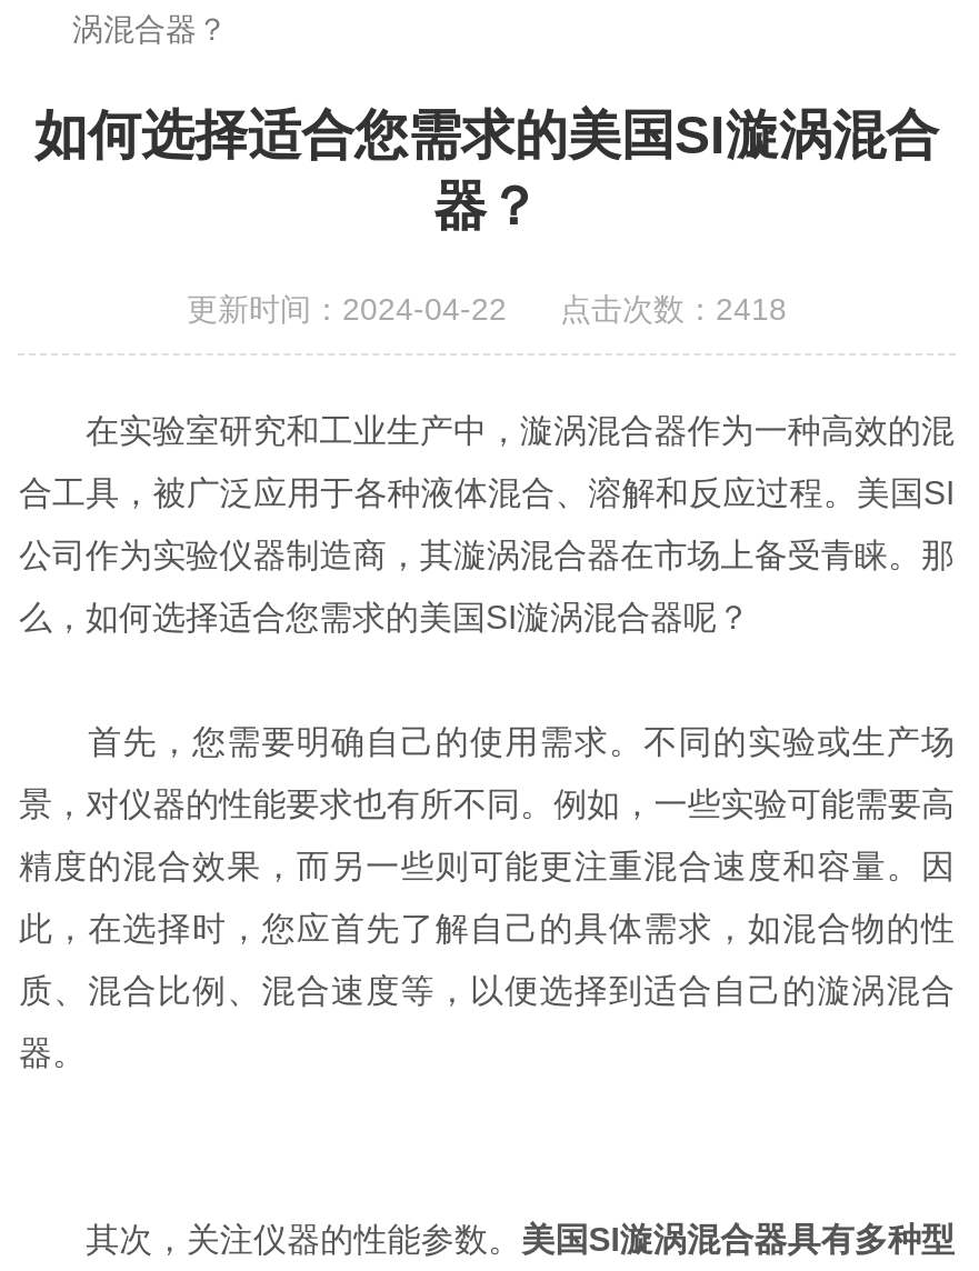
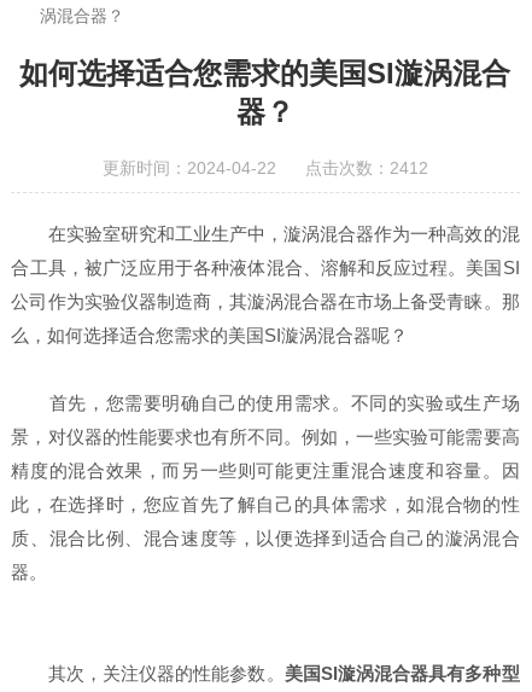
- 更新时间：2024-04-22 点击次数：2418
+ 更新时间：2024-04-22 点击次数：2412
